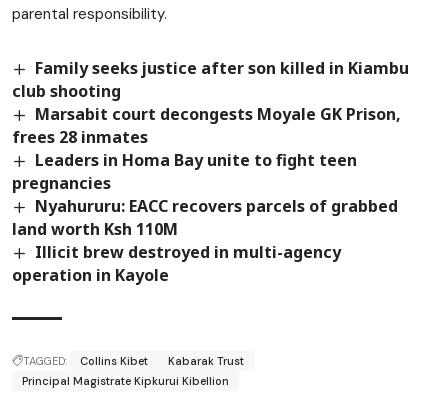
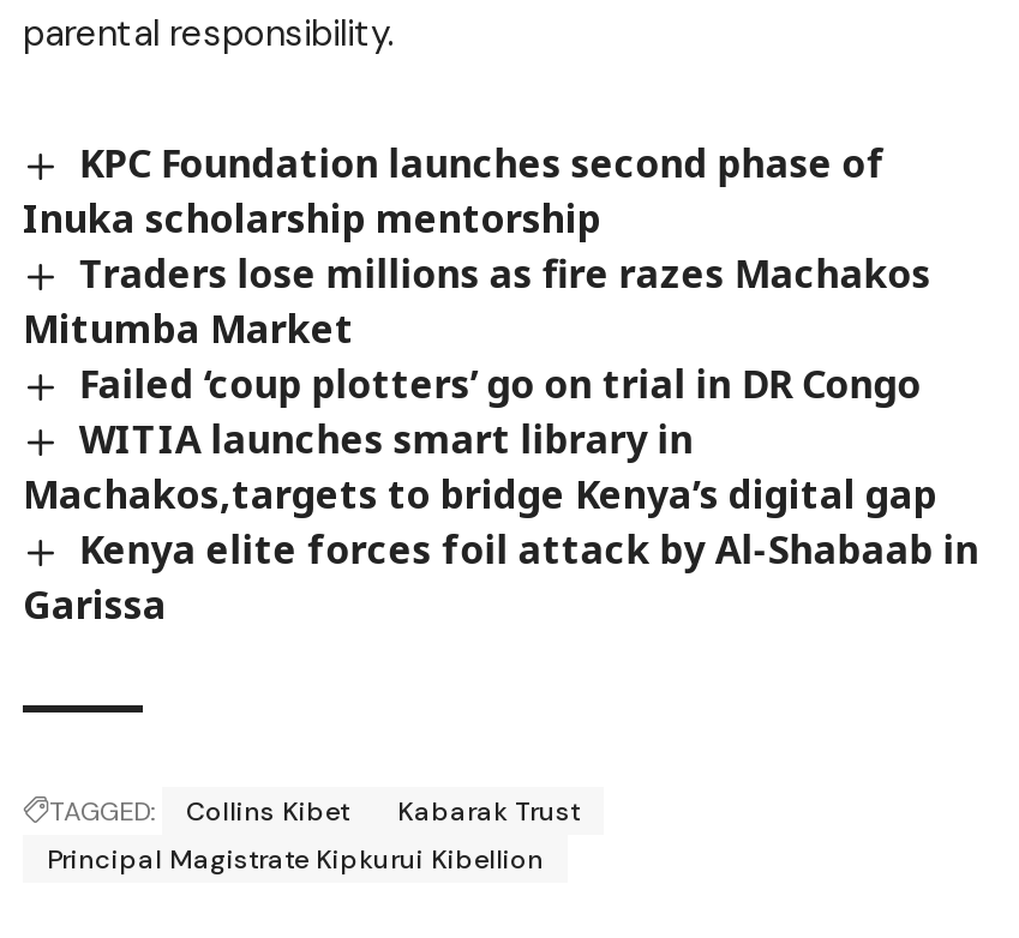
- Family seeks justice after son killed in Kiambu
- club shooting
- Marsabit court decongests Moyale GK Prison,
- frees 28 inmates
- Leaders in Homa Bay unite to fight teen
- pregnancies
- Nyahururu: EACC recovers parcels of grabbed
- land worth Ksh 110M
- Illicit brew destroyed in multi-agency
- operation in Kayole
+ KPC Foundation launches second phase of
+ Inuka scholarship mentorship
+ Traders lose millions as fire razes Machakos
+ Mitumba Market
+ Failed ‘coup plotters’ go on trial in DR Congo
+ WITIA launches smart library in
+ Machakos,targets to bridge Kenya’s digital gap
+ Kenya elite forces foil attack by Al-Shabaab in
+ Garissa
